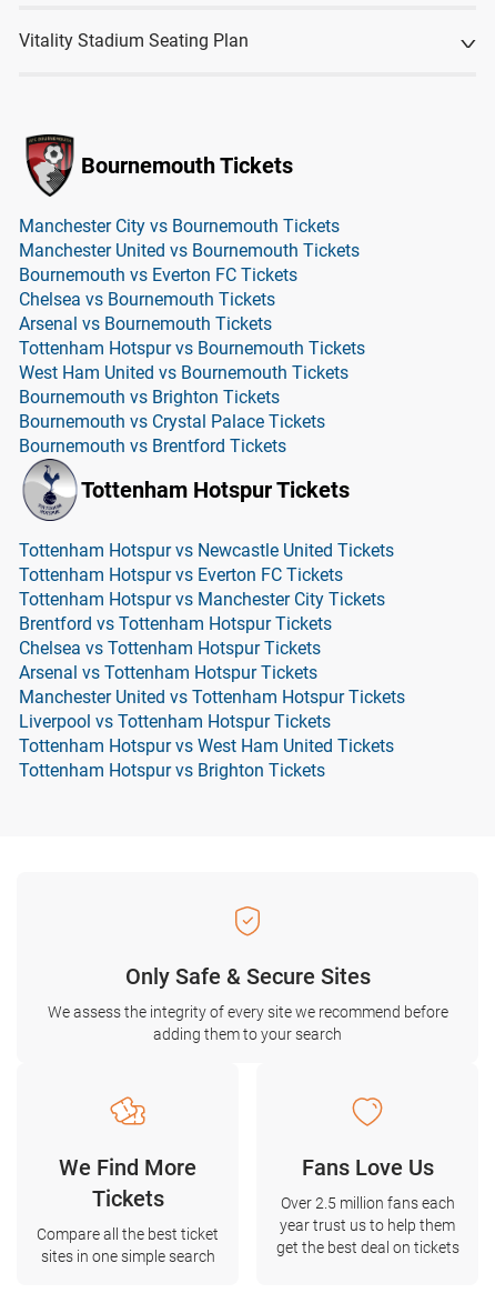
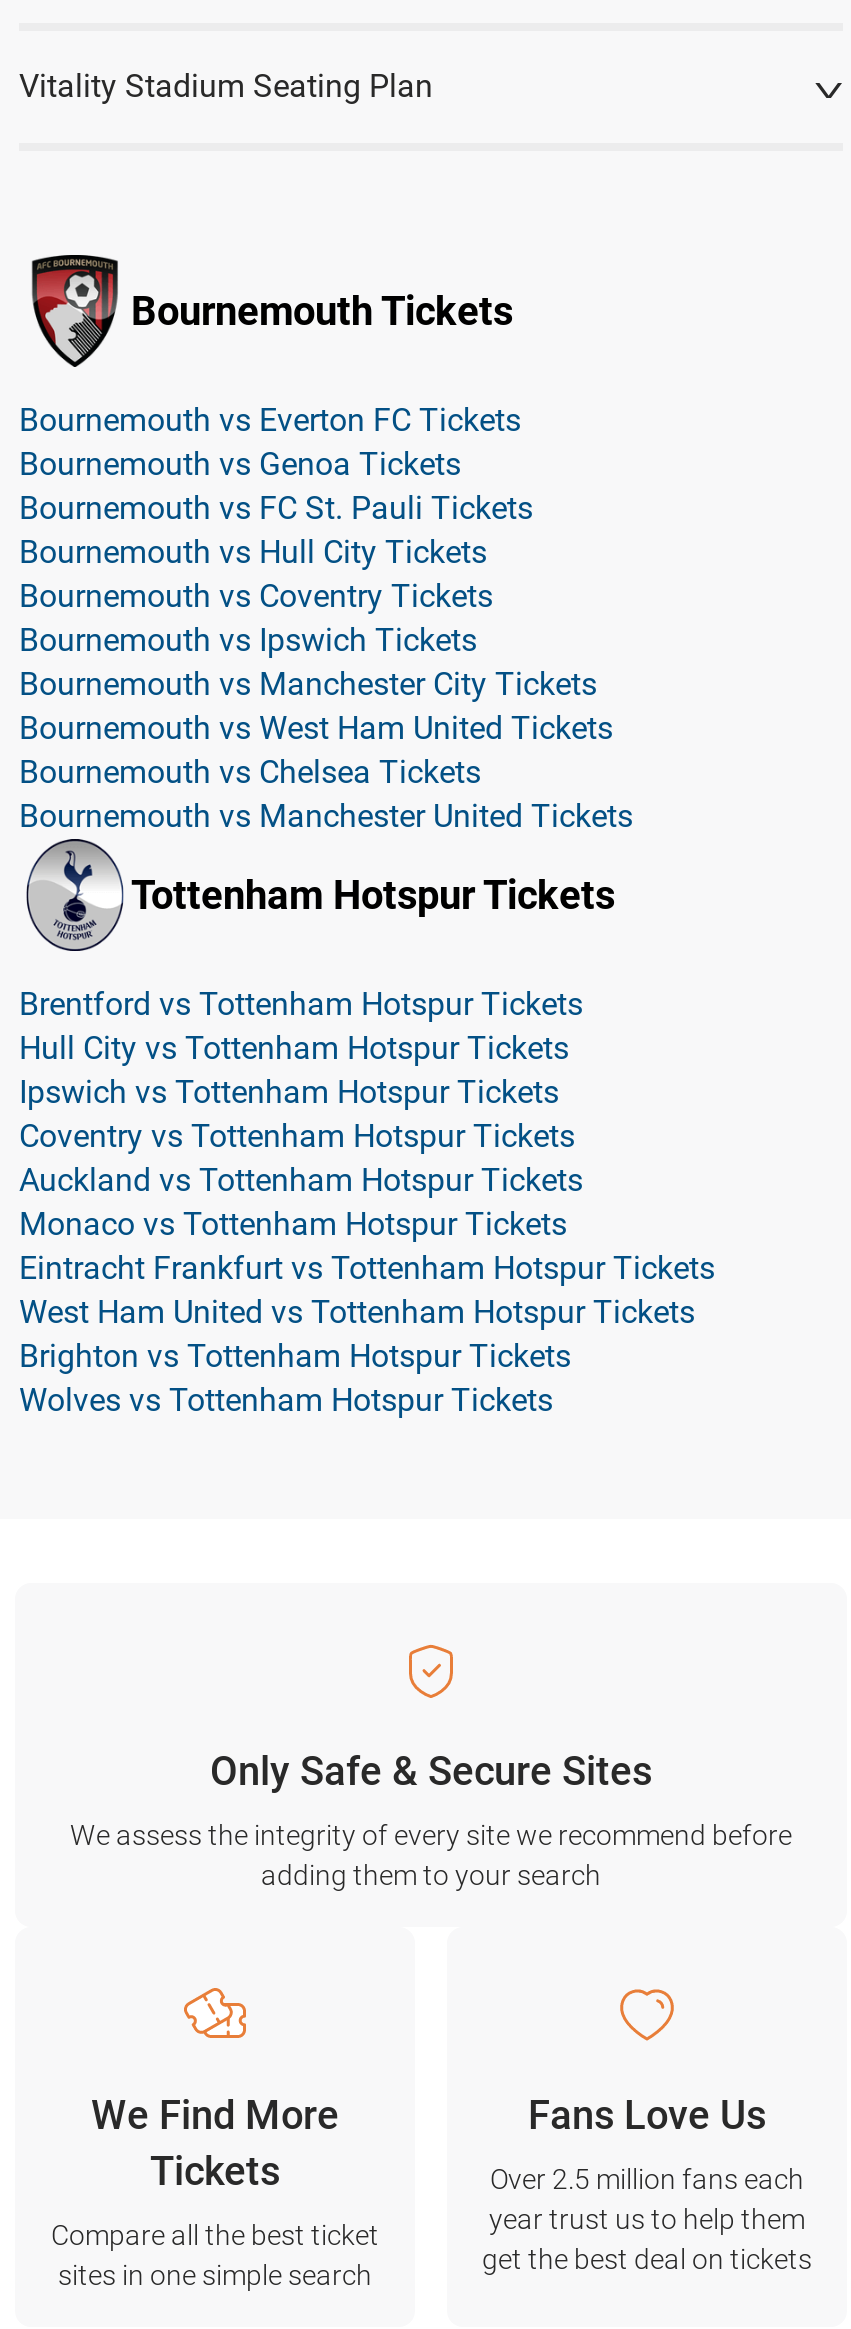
- Manchester City vs Bournemouth Tickets
- Manchester United vs Bournemouth Tickets

moved up: Bournemouth vs Everton FC Tickets

- Chelsea vs Bournemouth Tickets
- Arsenal vs Bournemouth Tickets
- Tottenham Hotspur vs Bournemouth Tickets
- West Ham United vs Bournemouth Tickets
- Bournemouth vs Brighton Tickets
- Bournemouth vs Crystal Palace Tickets
- Bournemouth vs Brentford Tickets
+ Bournemouth vs Genoa Tickets
+ Bournemouth vs FC St. Pauli Tickets
+ Bournemouth vs Hull City Tickets
+ Bournemouth vs Coventry Tickets
+ Bournemouth vs Ipswich Tickets
+ Bournemouth vs Manchester City Tickets
+ Bournemouth vs West Ham United Tickets
+ Bournemouth vs Chelsea Tickets
+ Bournemouth vs Manchester United Tickets

- Tottenham Hotspur vs Newcastle United Tickets
- Tottenham Hotspur vs Everton FC Tickets
- Tottenham Hotspur vs Manchester City Tickets

moved up: Brentford vs Tottenham Hotspur Tickets

- Chelsea vs Tottenham Hotspur Tickets
- Arsenal vs Tottenham Hotspur Tickets
- Manchester United vs Tottenham Hotspur Tickets
- Liverpool vs Tottenham Hotspur Tickets
- Tottenham Hotspur vs West Ham United Tickets
- Tottenham Hotspur vs Brighton Tickets
+ Hull City vs Tottenham Hotspur Tickets
+ Ipswich vs Tottenham Hotspur Tickets
+ Coventry vs Tottenham Hotspur Tickets
+ Auckland vs Tottenham Hotspur Tickets
+ Monaco vs Tottenham Hotspur Tickets
+ Eintracht Frankfurt vs Tottenham Hotspur Tickets
+ West Ham United vs Tottenham Hotspur Tickets
+ Brighton vs Tottenham Hotspur Tickets
+ Wolves vs Tottenham Hotspur Tickets
